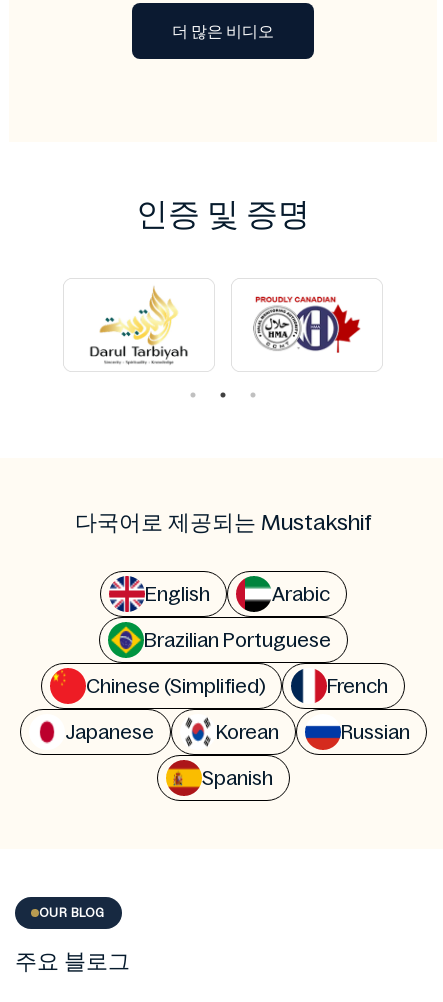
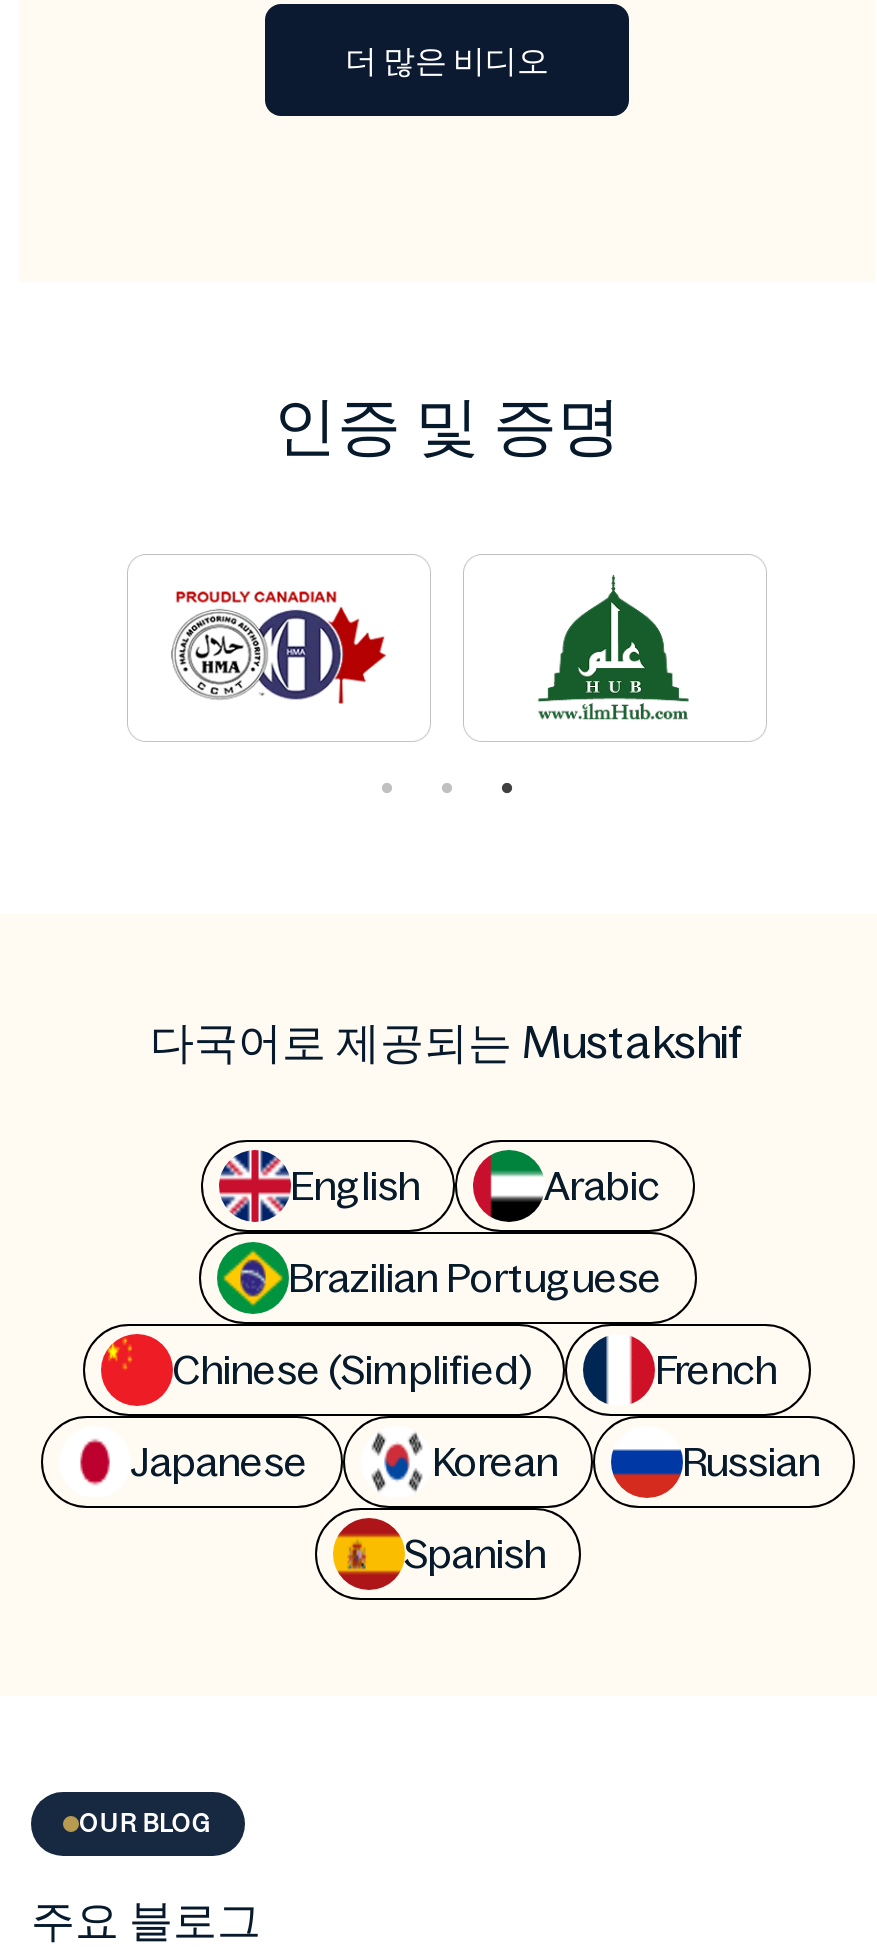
- [image]
+ [image]

- [image]
+ [image]
